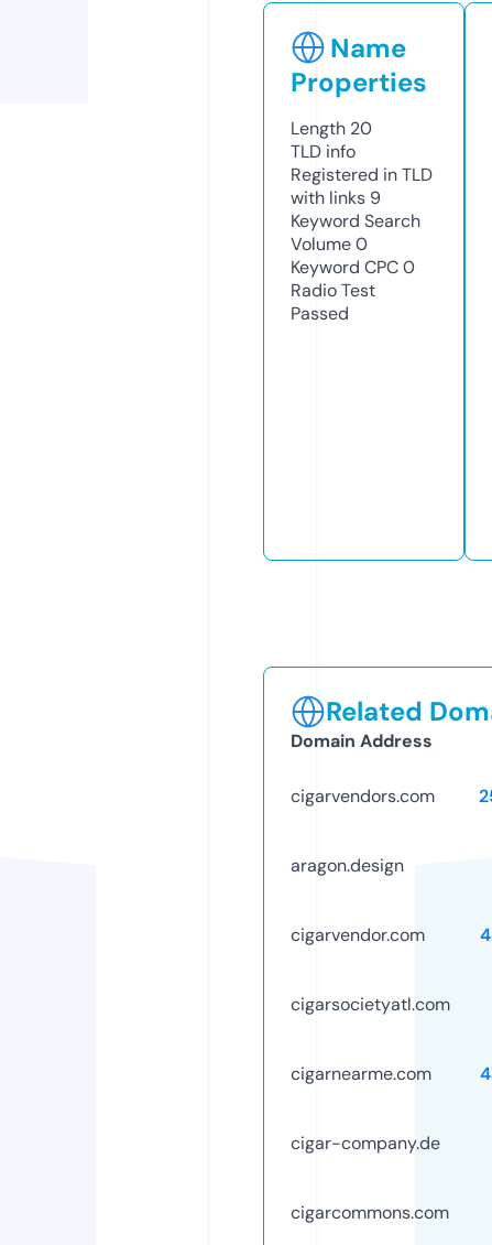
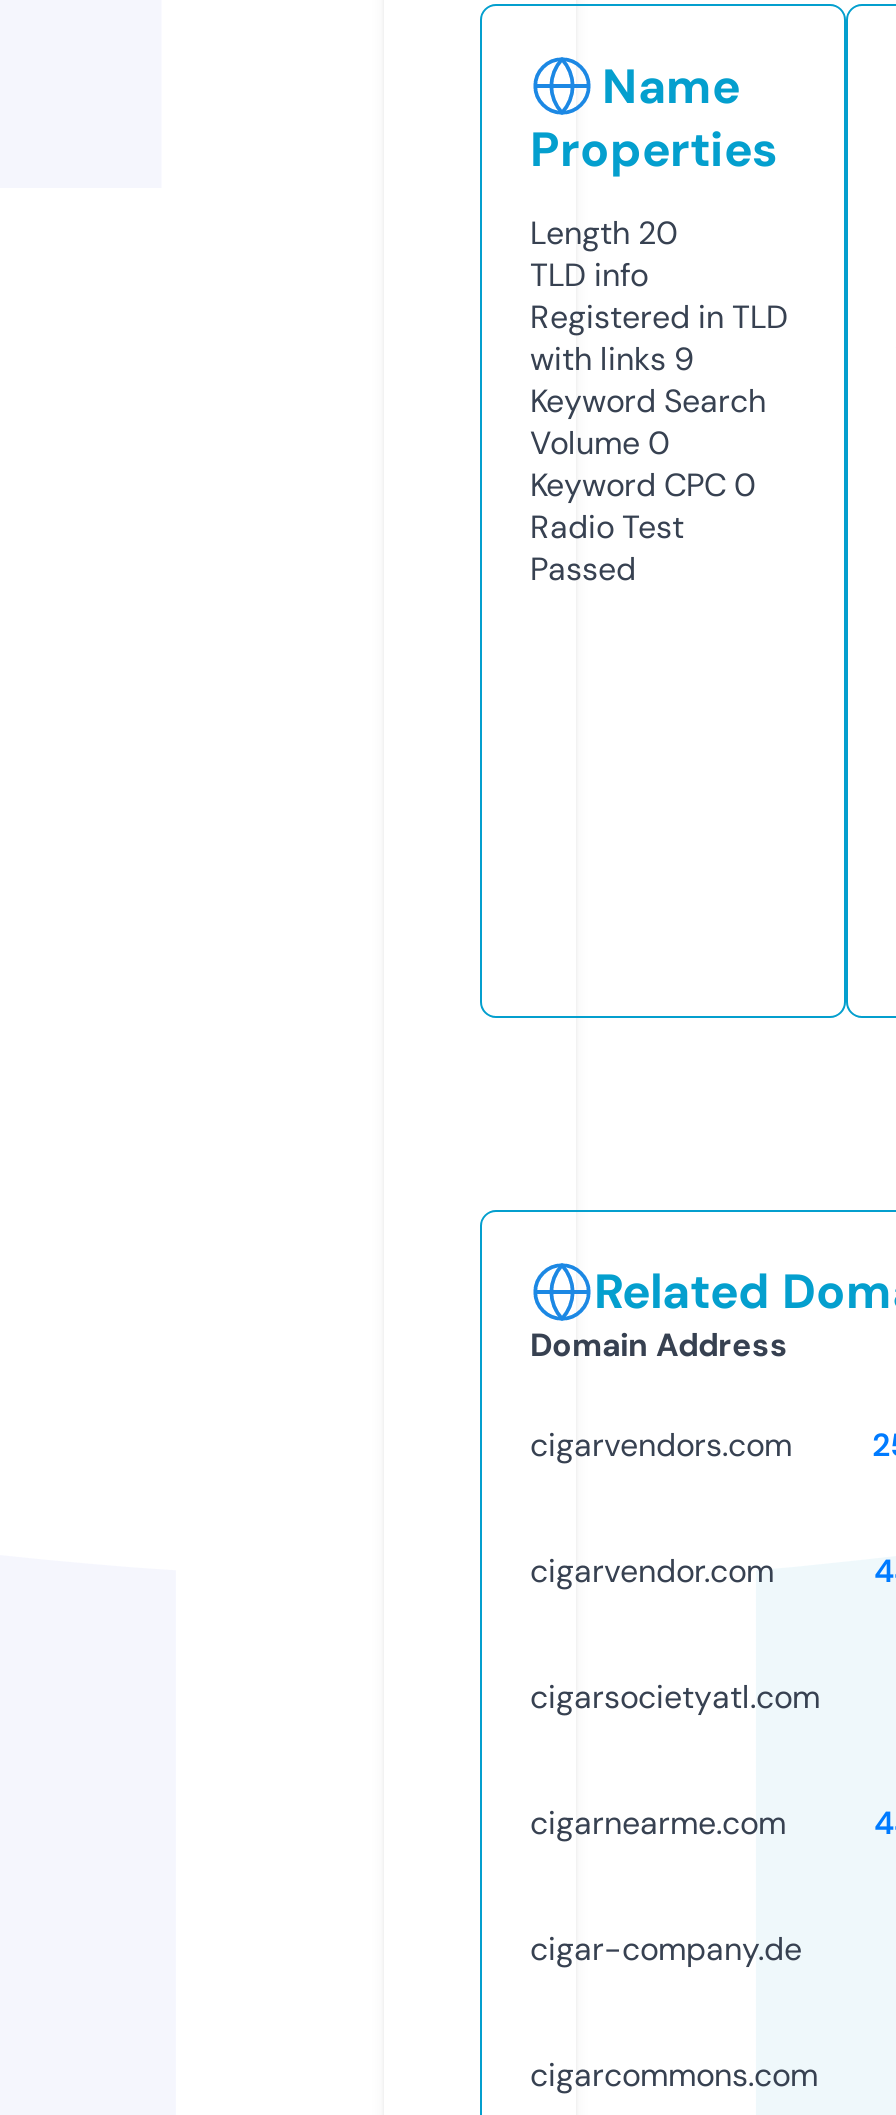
- aragon.design
